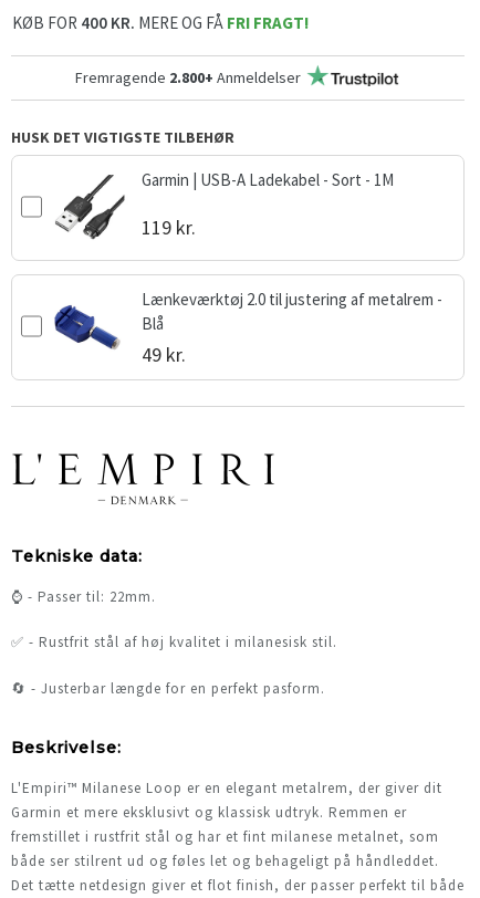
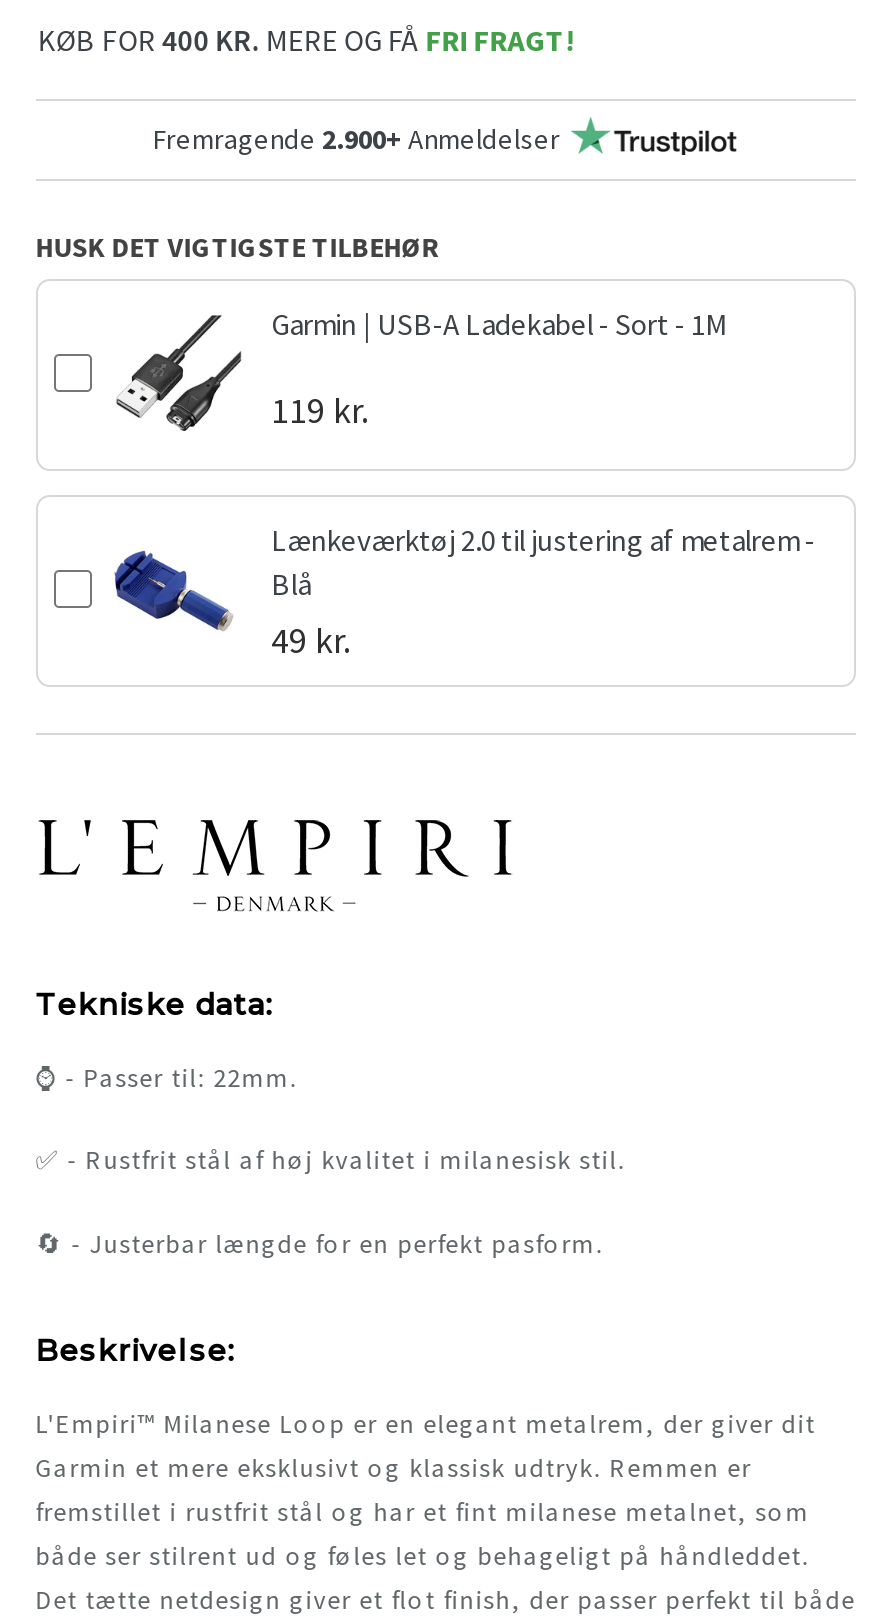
- Fremragende 2.800+ Anmeldelser
+ Fremragende 2.900+ Anmeldelser
